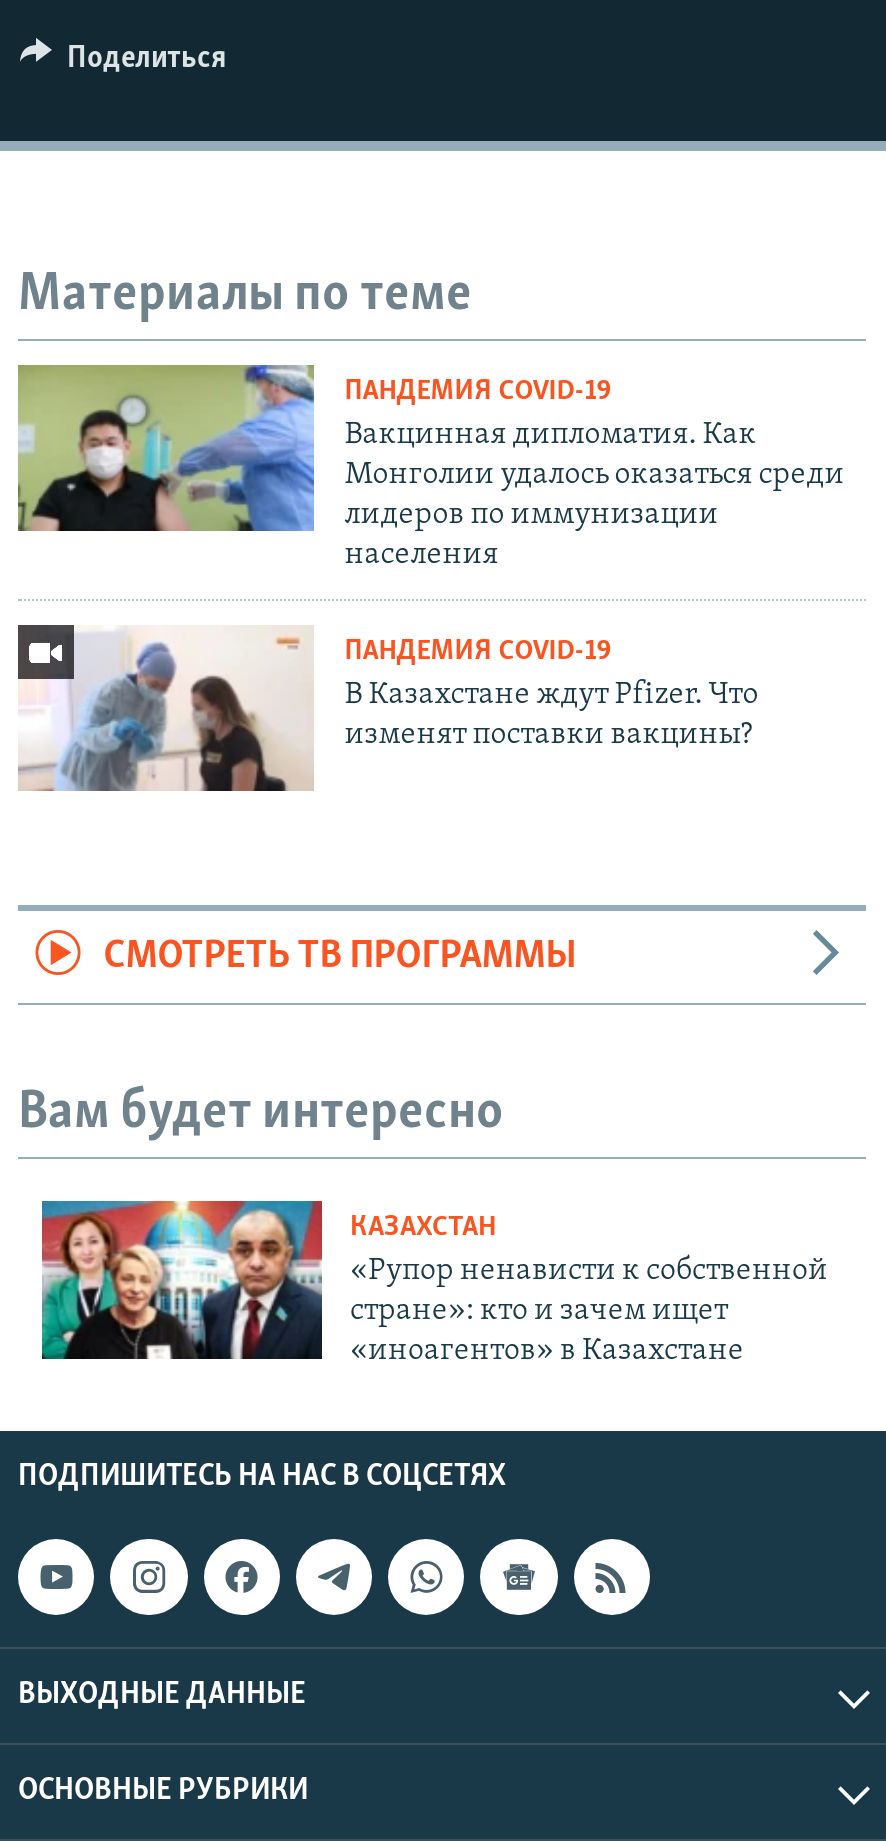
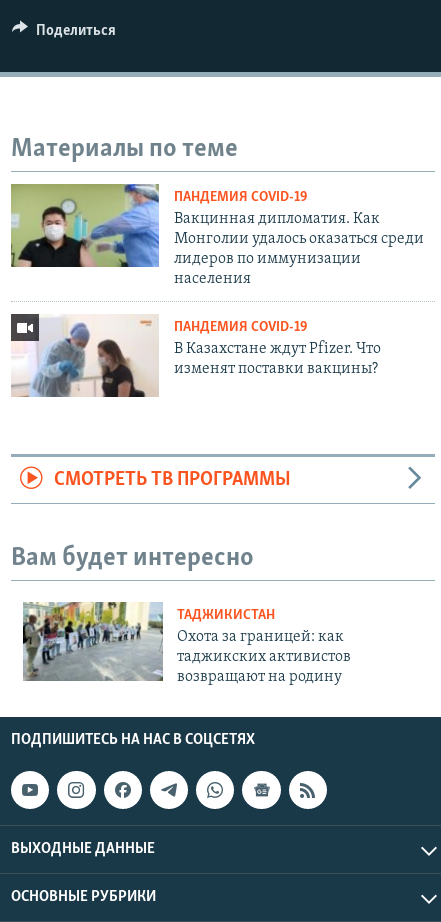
- [image]
- КАЗАХСТАН
- «Рупор ненависти к собственной
- стране»: кто и зачем ищет
- «иноагентов» в Казахстане
+ [image]
+ ТАДЖИКИСТАН
+ Охота за границей: как
+ таджикских активистов
+ возвращают на родину
